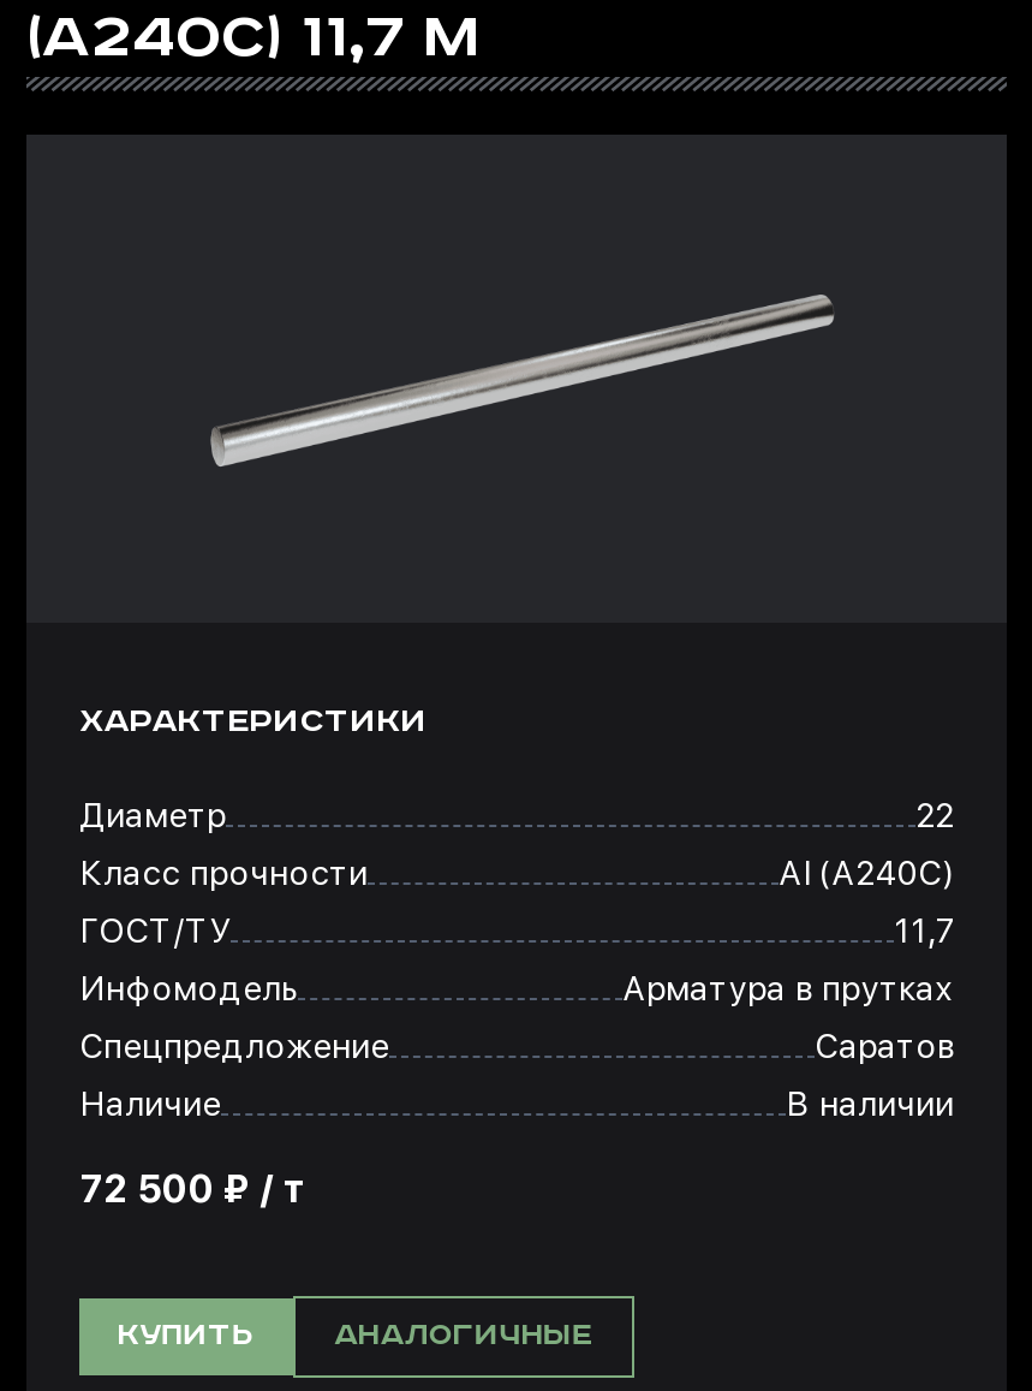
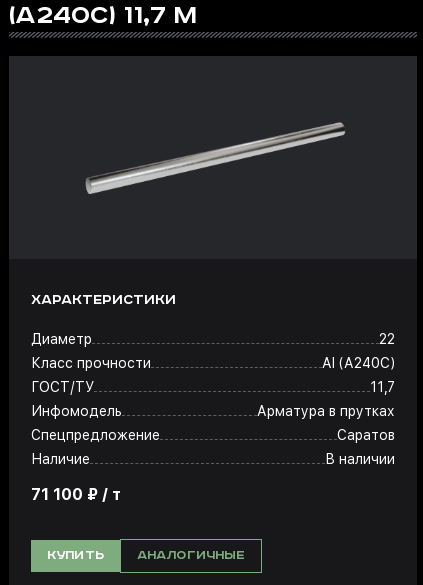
- 72 500 ₽ / т
+ 71 100 ₽ / т
